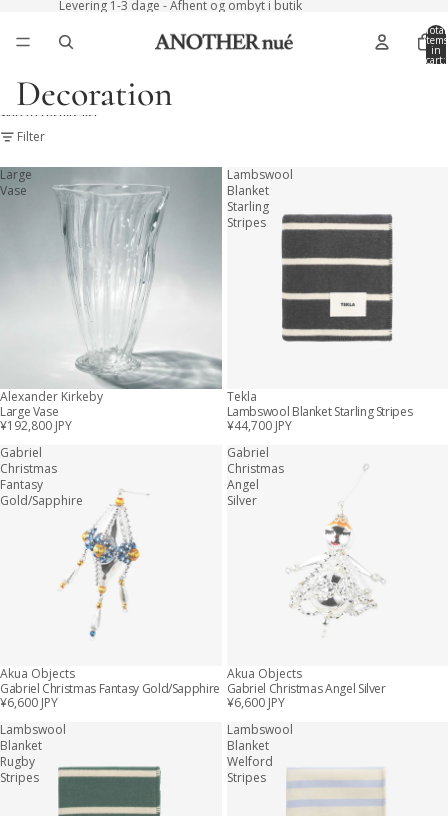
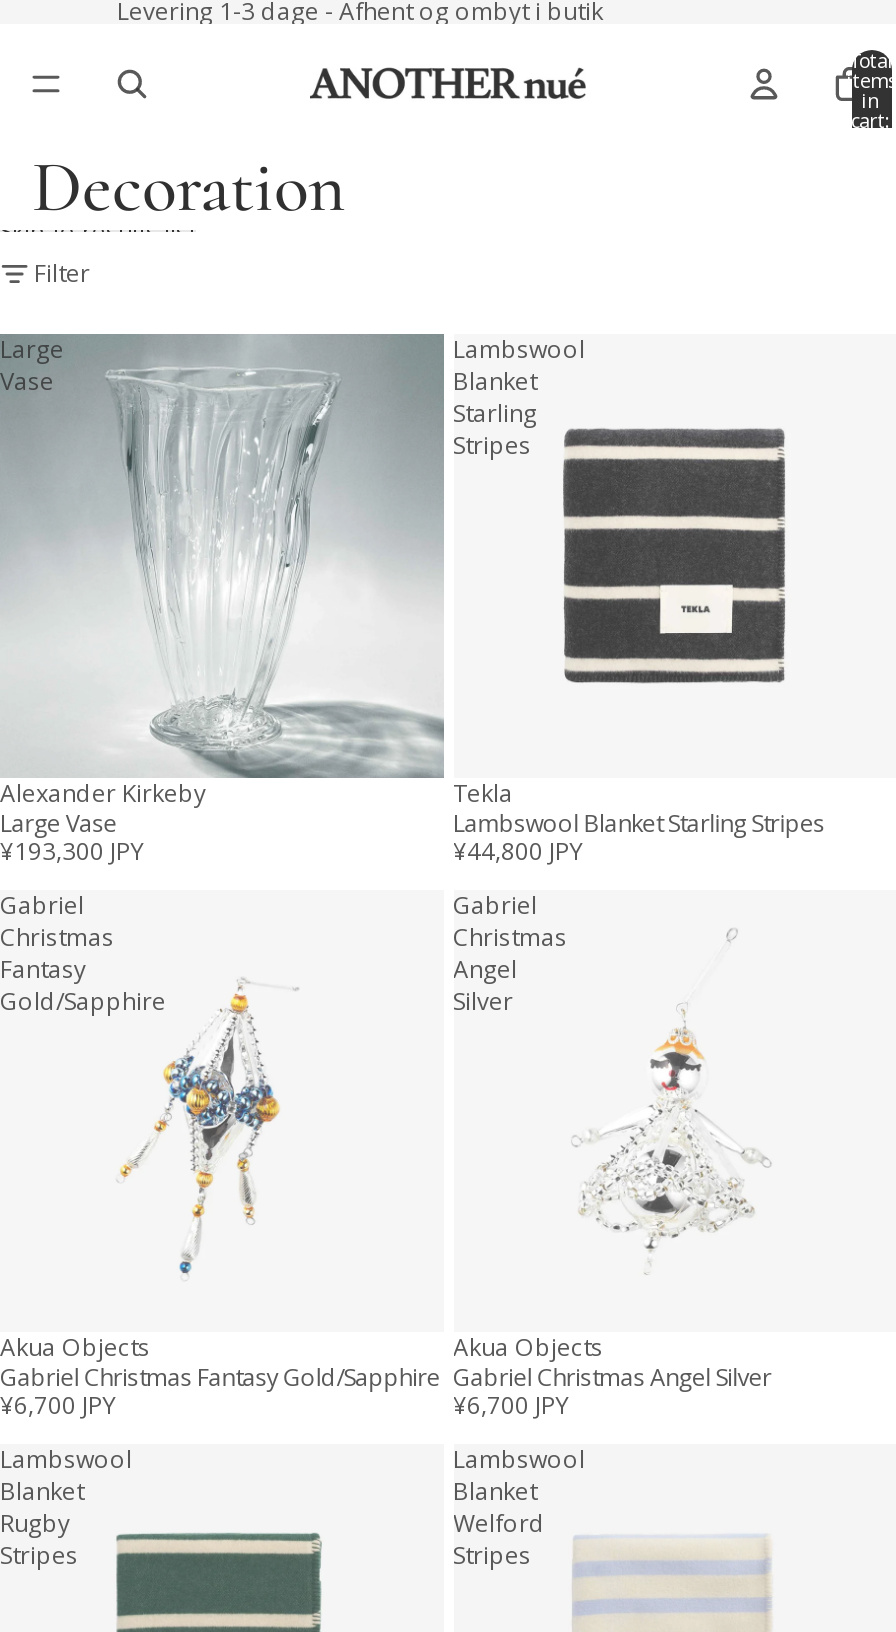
- ¥192,800 JPY
+ ¥193,300 JPY

- ¥44,700 JPY
+ ¥44,800 JPY

- ¥6,600 JPY
+ ¥6,700 JPY

- ¥6,600 JPY
+ ¥6,700 JPY
